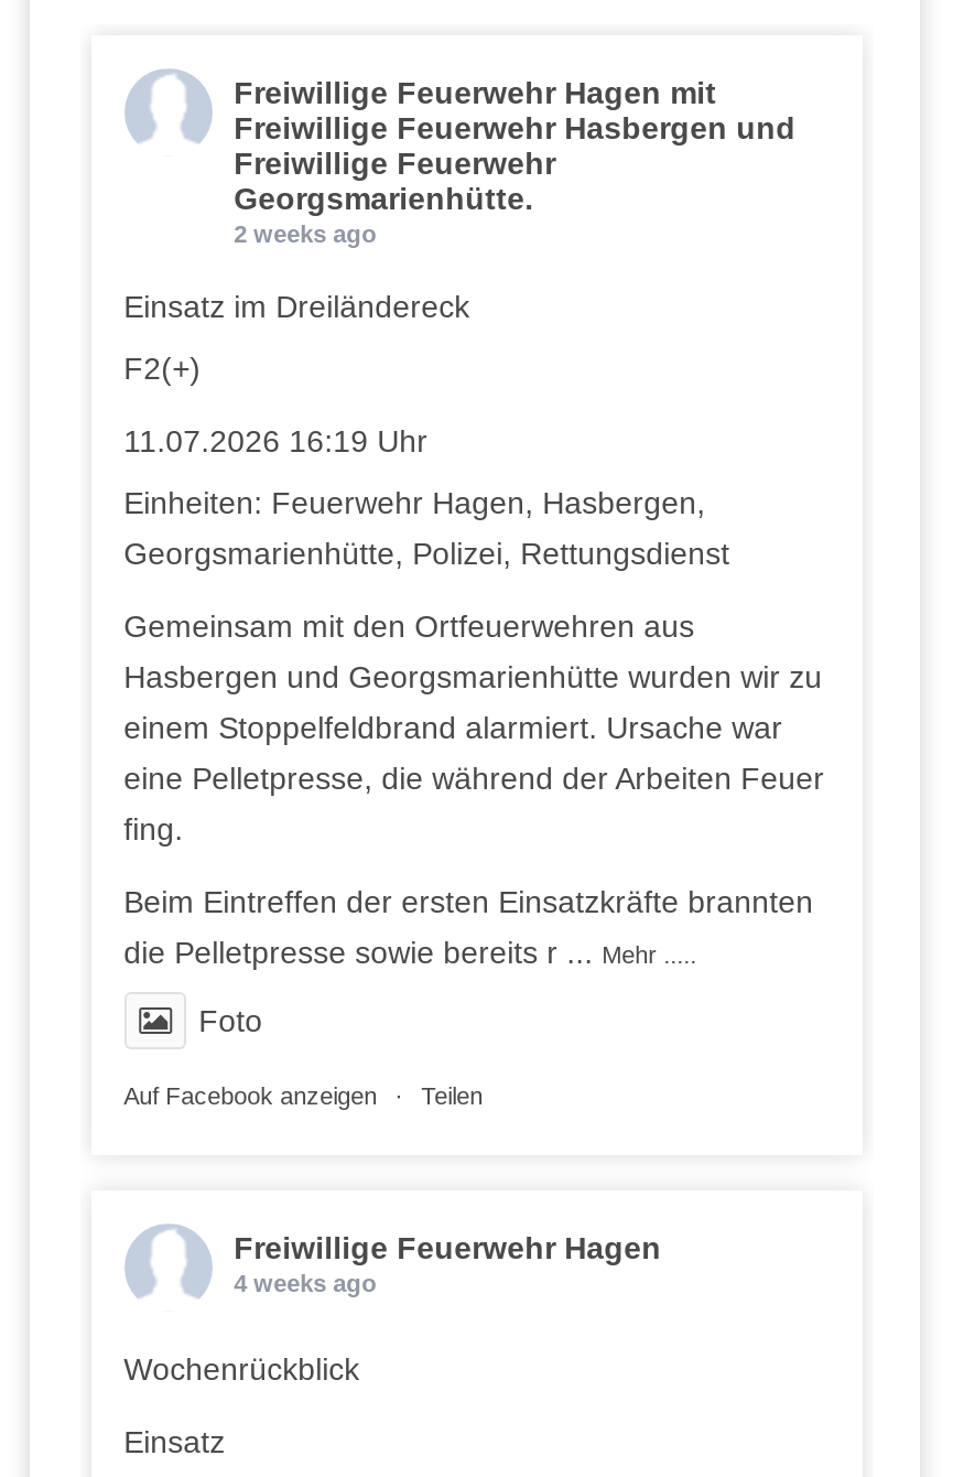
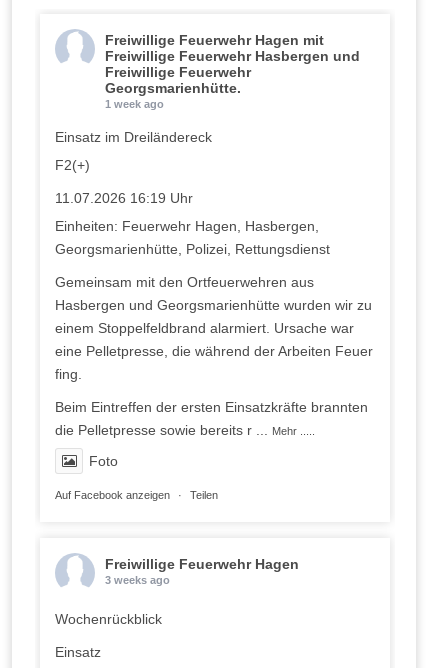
- 2 weeks ago
+ 1 week ago

- 4 weeks ago
+ 3 weeks ago
